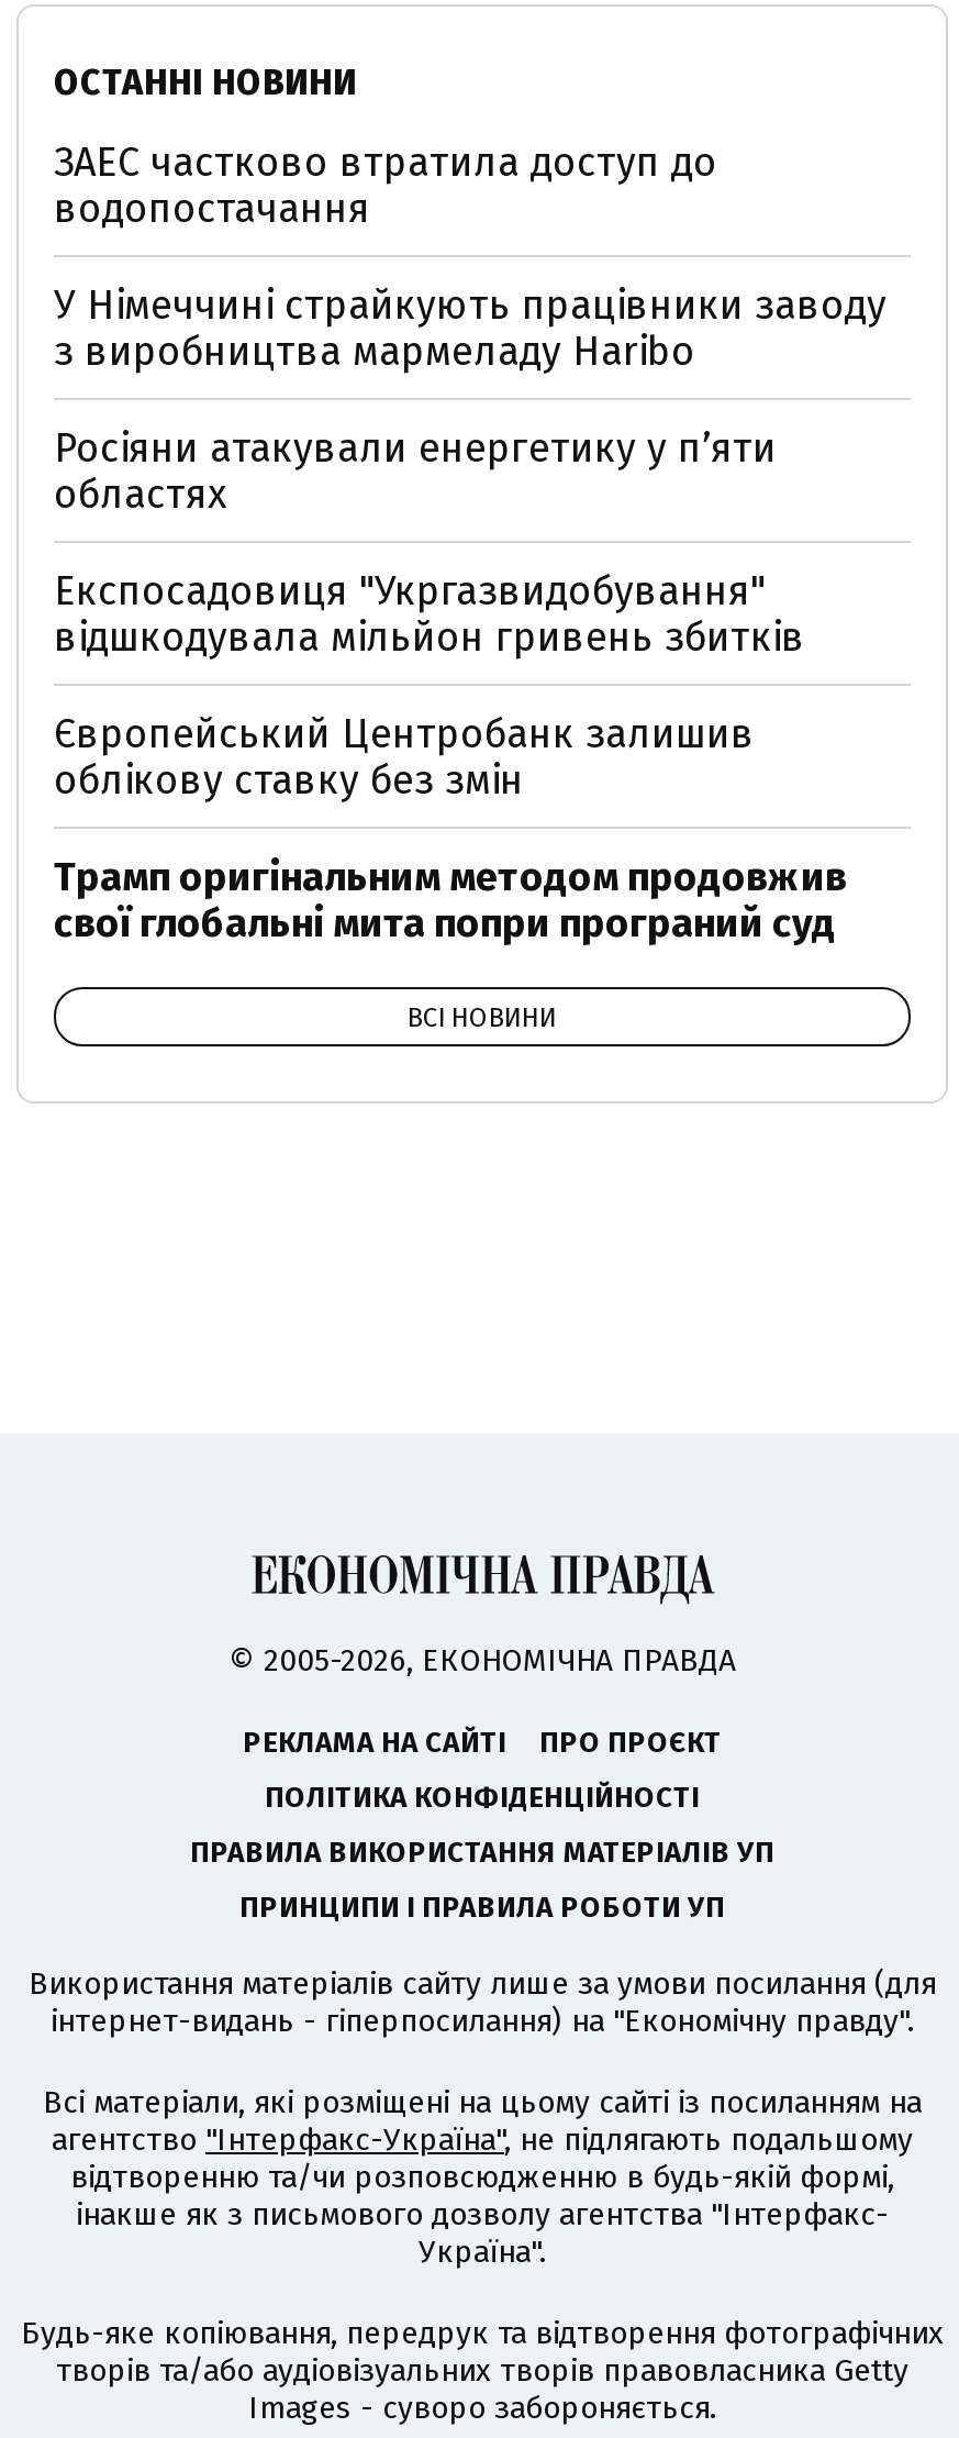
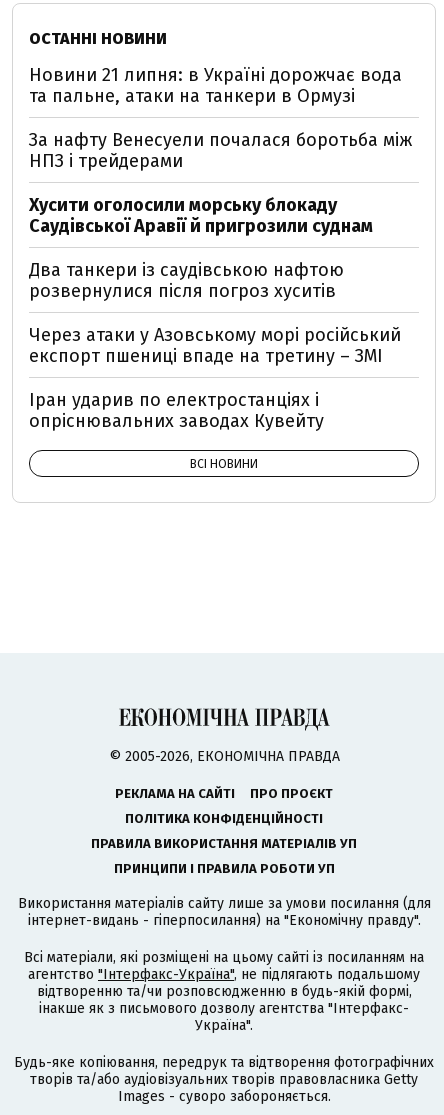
- ЗАЕС частково втратила доступ до
- водопостачання
+ Новини 21 липня: в Україні дорожчає вода
+ та пальне, атаки на танкери в Ормузі

- У Німеччині страйкують працівники заводу
- з виробництва мармеладу Haribo
+ За нафту Венесуели почалася боротьба між
+ НПЗ і трейдерами

- Росіяни атакували енергетику у пʼяти
- областях
+ Хусити оголосили морську блокаду
+ Саудівської Аравії й пригрозили суднам

- Експосадовиця "Укргазвидобування"
- відшкодувала мільйон гривень збитків
+ Два танкери із саудівською нафтою
+ розвернулися після погроз хуситів

- Європейський Центробанк залишив
- облікову ставку без змін
+ Через атаки у Азовському морі російський
+ експорт пшениці впаде на третину – ЗМІ

- Трамп оригінальним методом продовжив
- свої глобальні мита попри програний суд
+ Іран ударив по електростанціях і
+ опріснювальних заводах Кувейту
